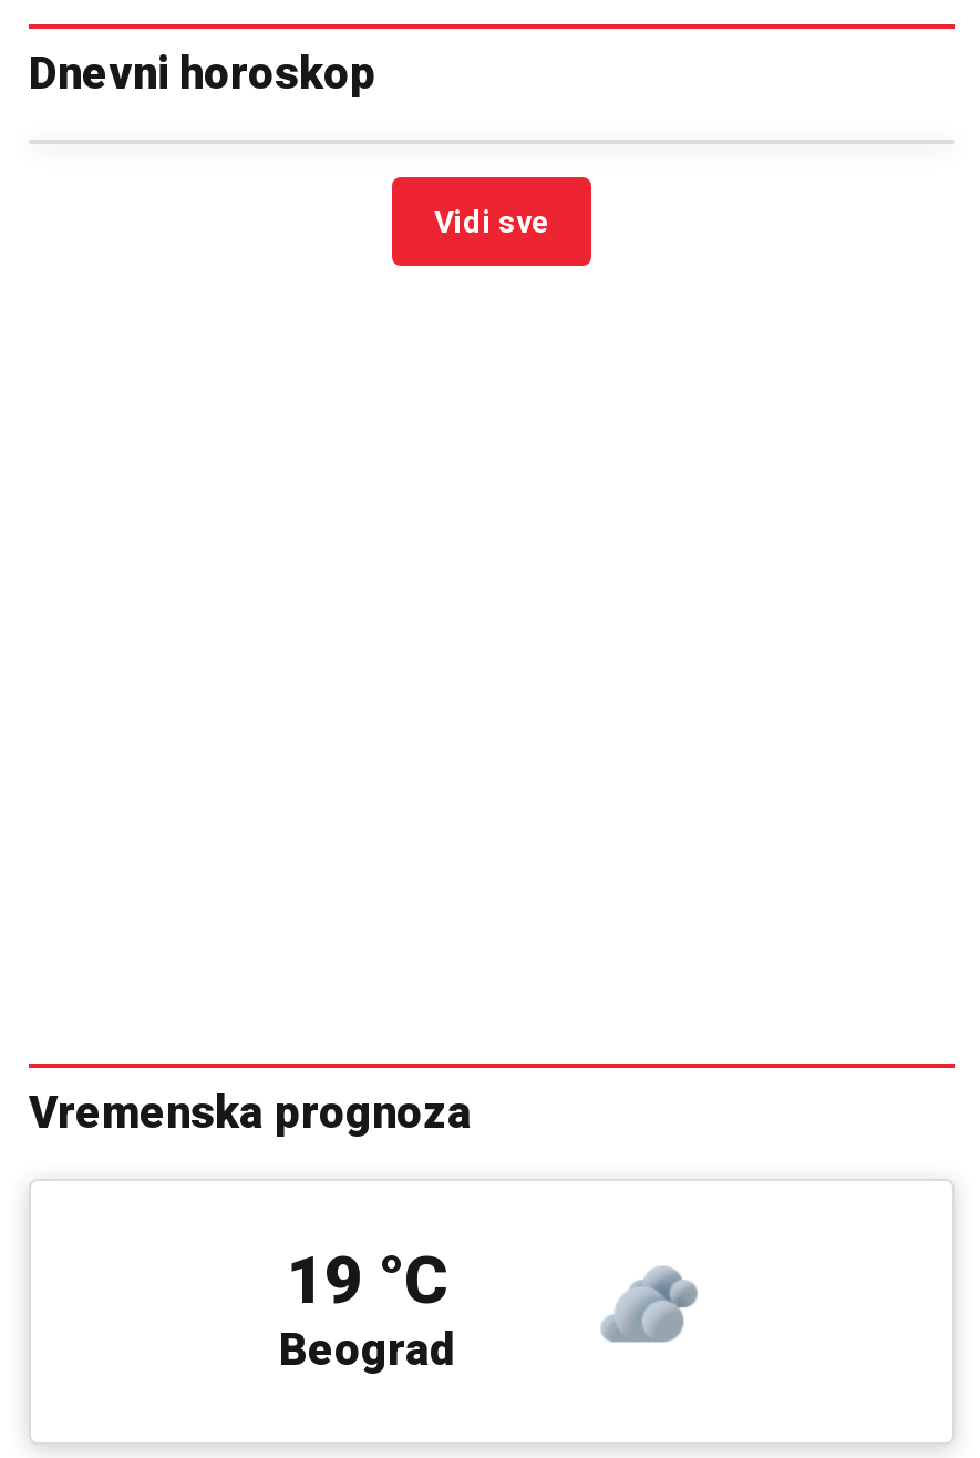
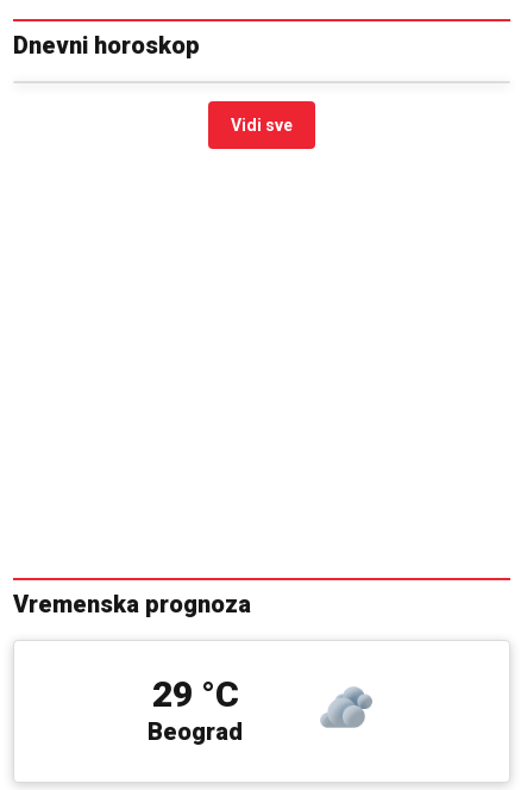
- 19 °C
+ 29 °C
